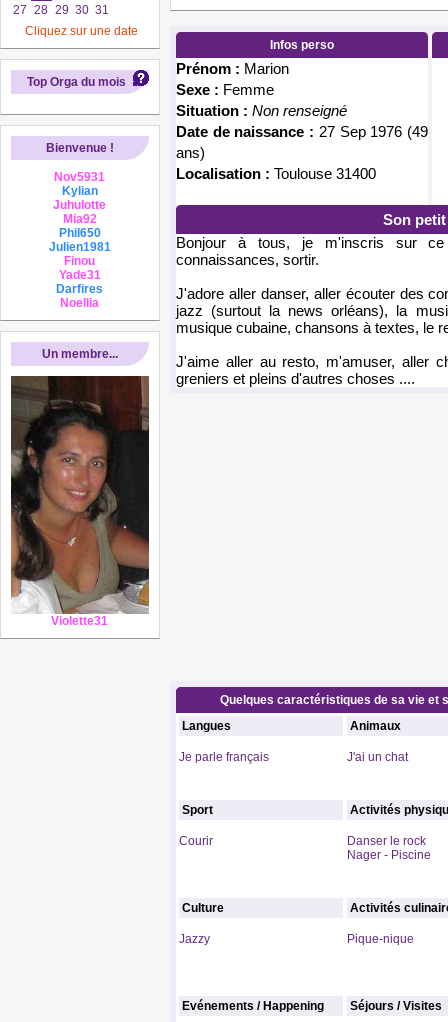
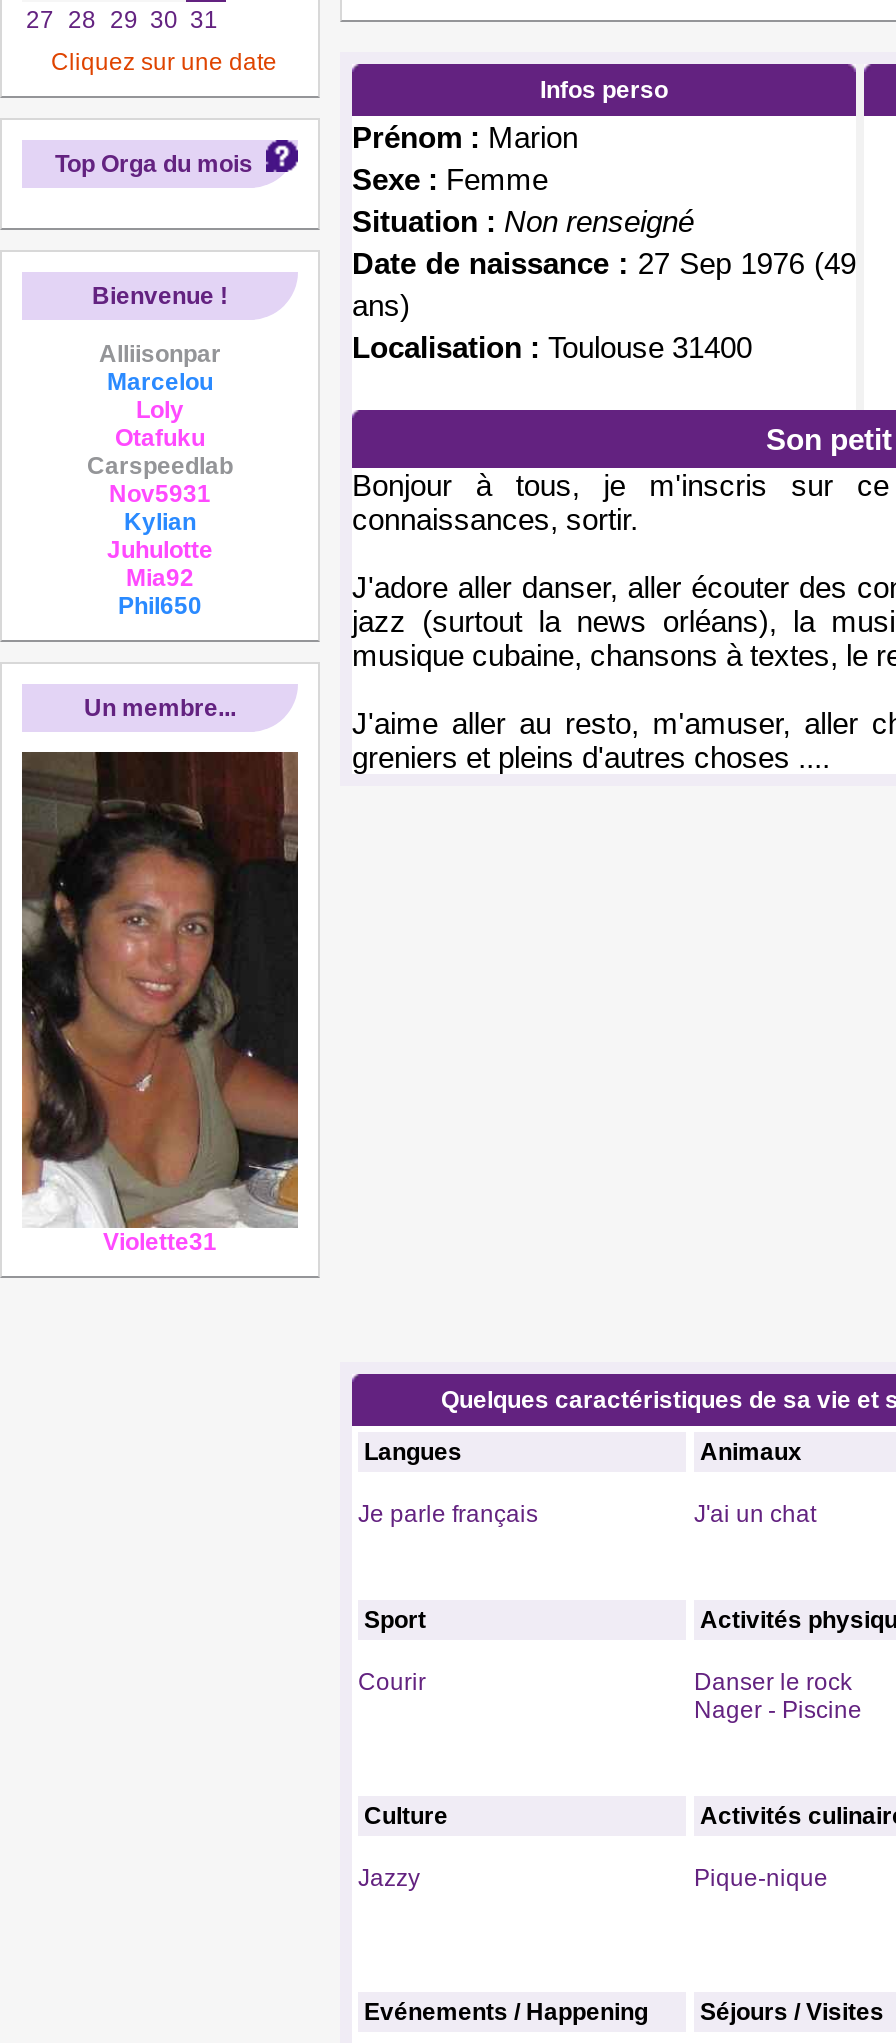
moved down: Nov5931 | Kylian | Juhulotte | Mia92 | Phil650

+ Alliisonpar
+ Marcelou
+ Loly
+ Otafuku
+ Carspeedlab

- Julien1981
- Finou
- Yade31
- Darfires
- Noellia
